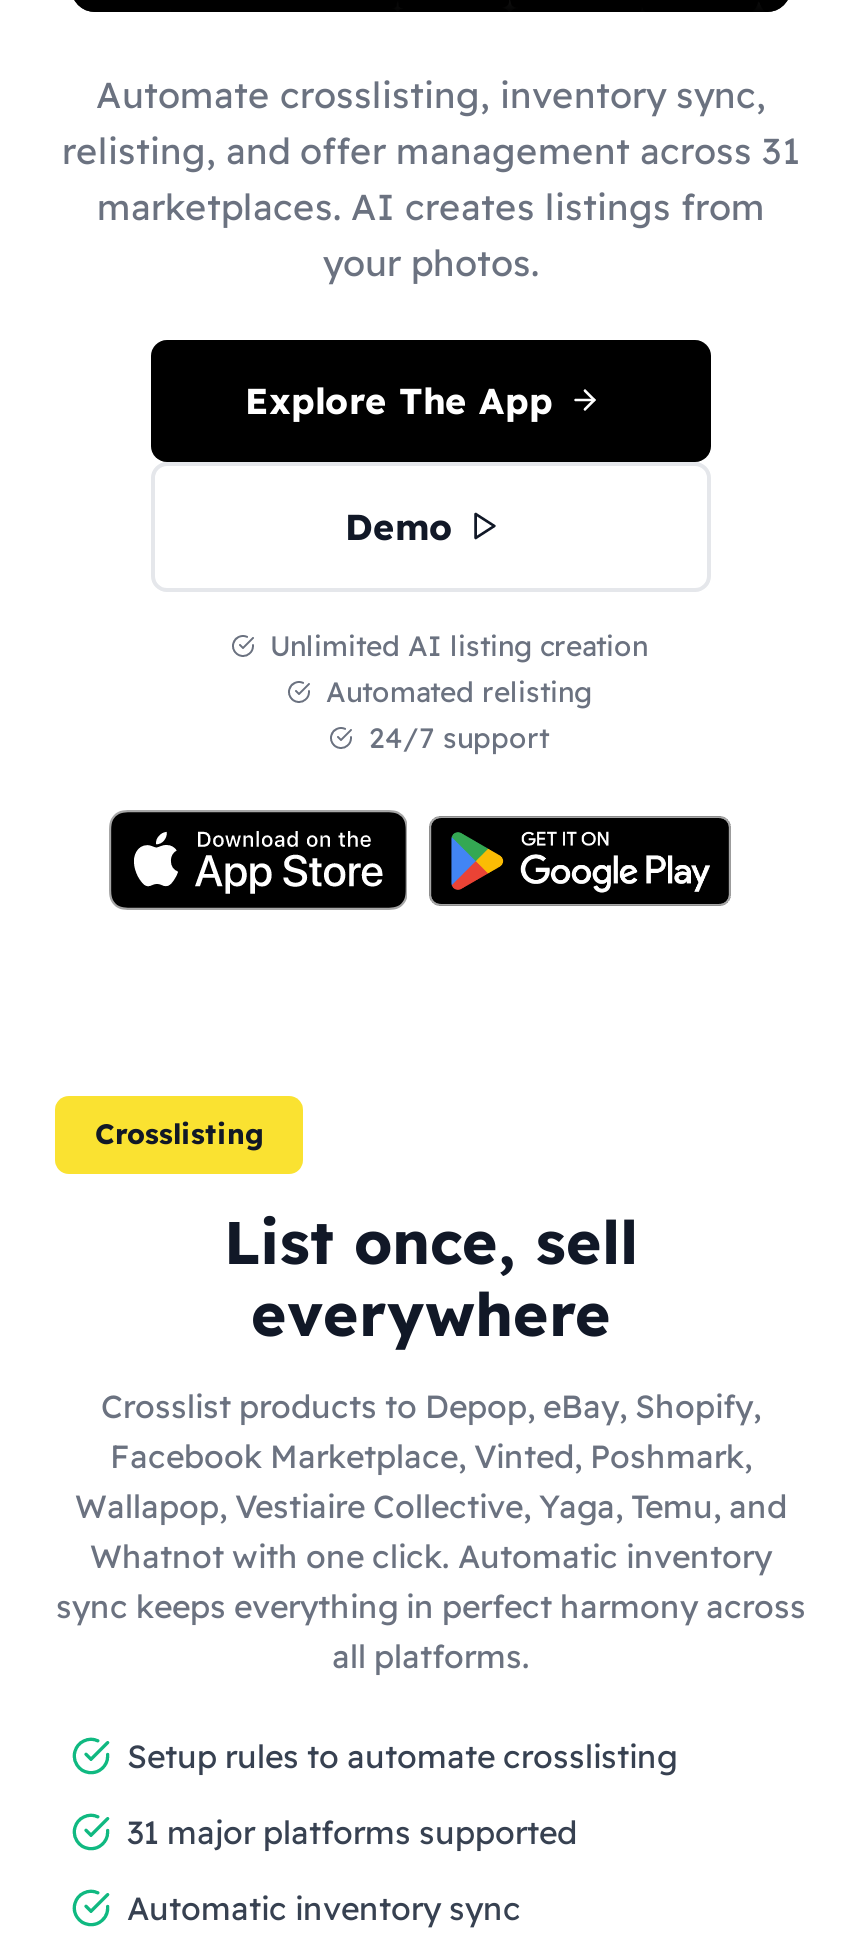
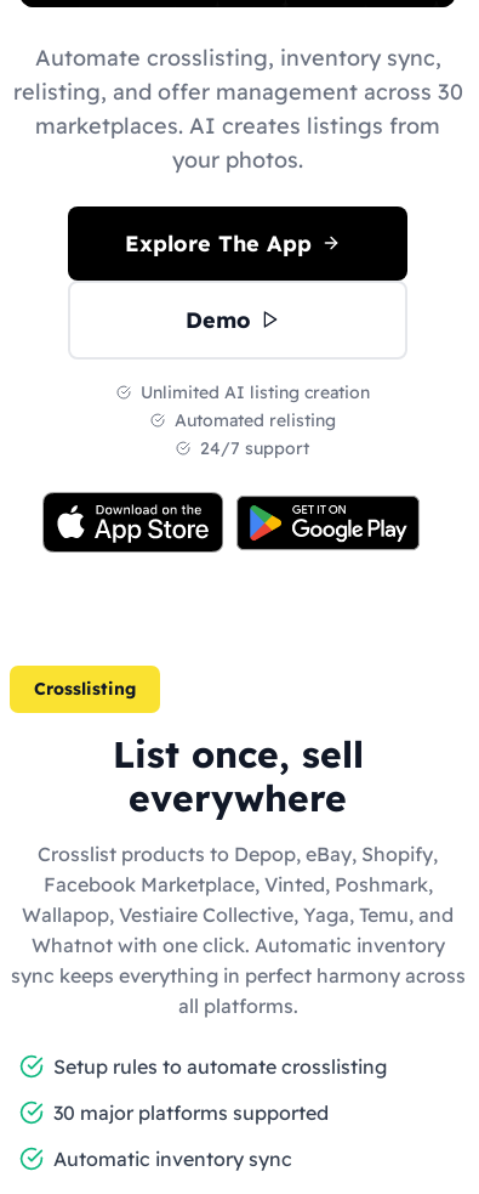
- relisting, and offer management across 31
+ relisting, and offer management across 30

- 31 major platforms supported
+ 30 major platforms supported
